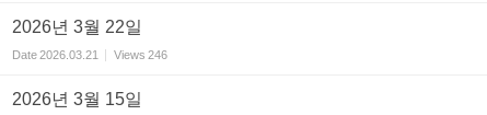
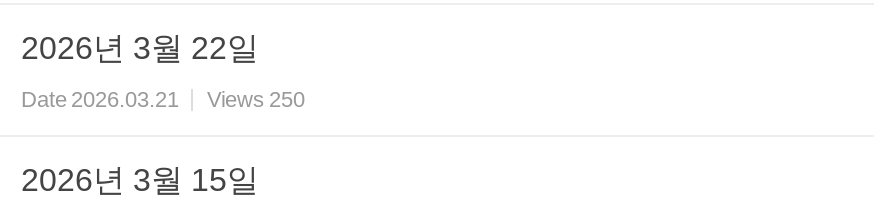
- Date 2026.03.21 Views 246
+ Date 2026.03.21 Views 250
